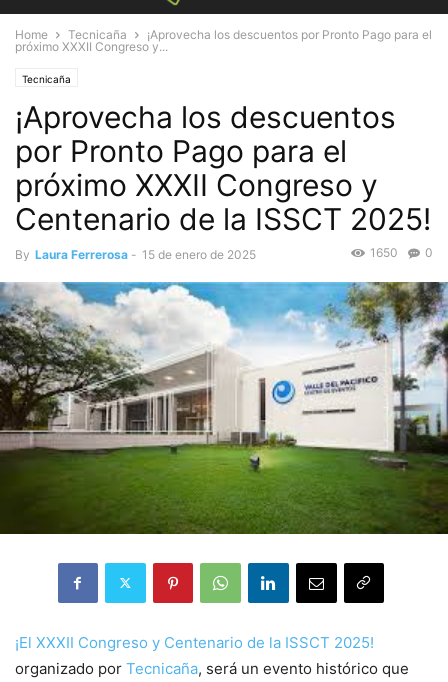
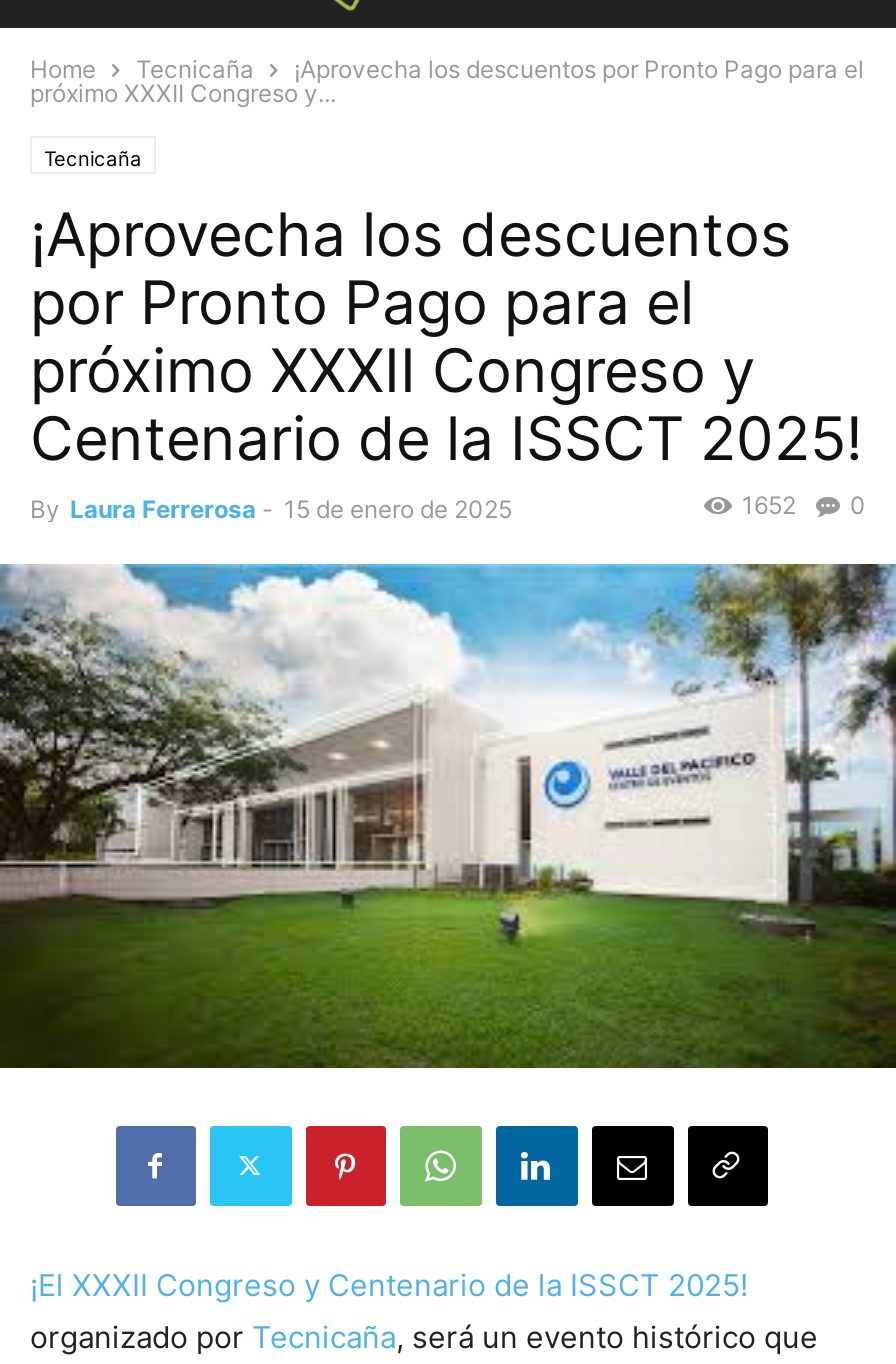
- 1650 0
+ 1652 0
